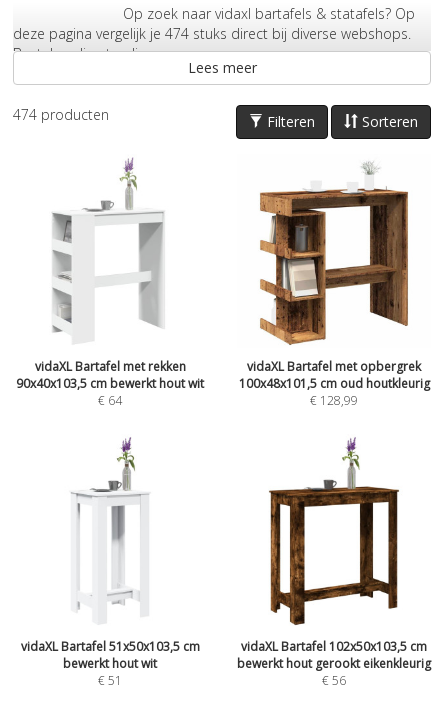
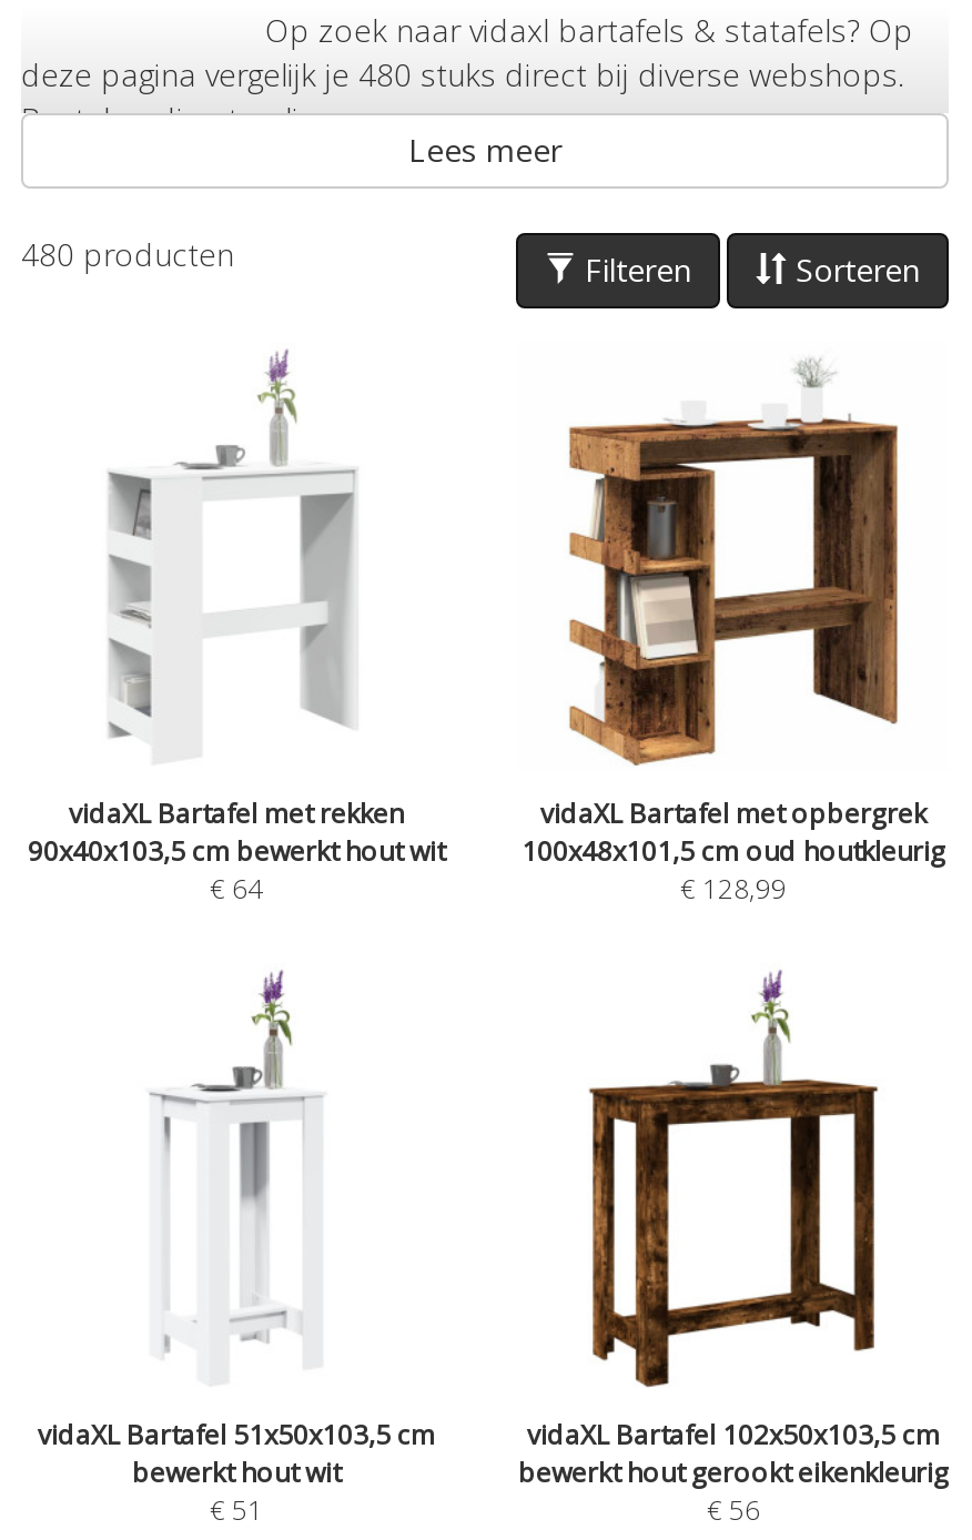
- deze pagina vergelijk je 474 stuks direct bij diverse webshops.
+ deze pagina vergelijk je 480 stuks direct bij diverse webshops.

- 474 producten
+ 480 producten
